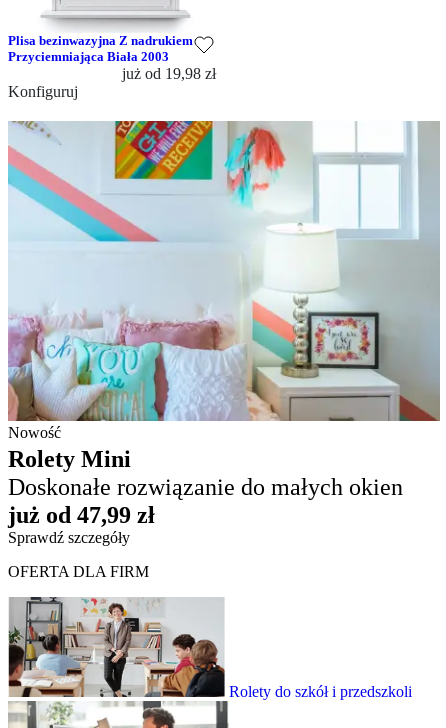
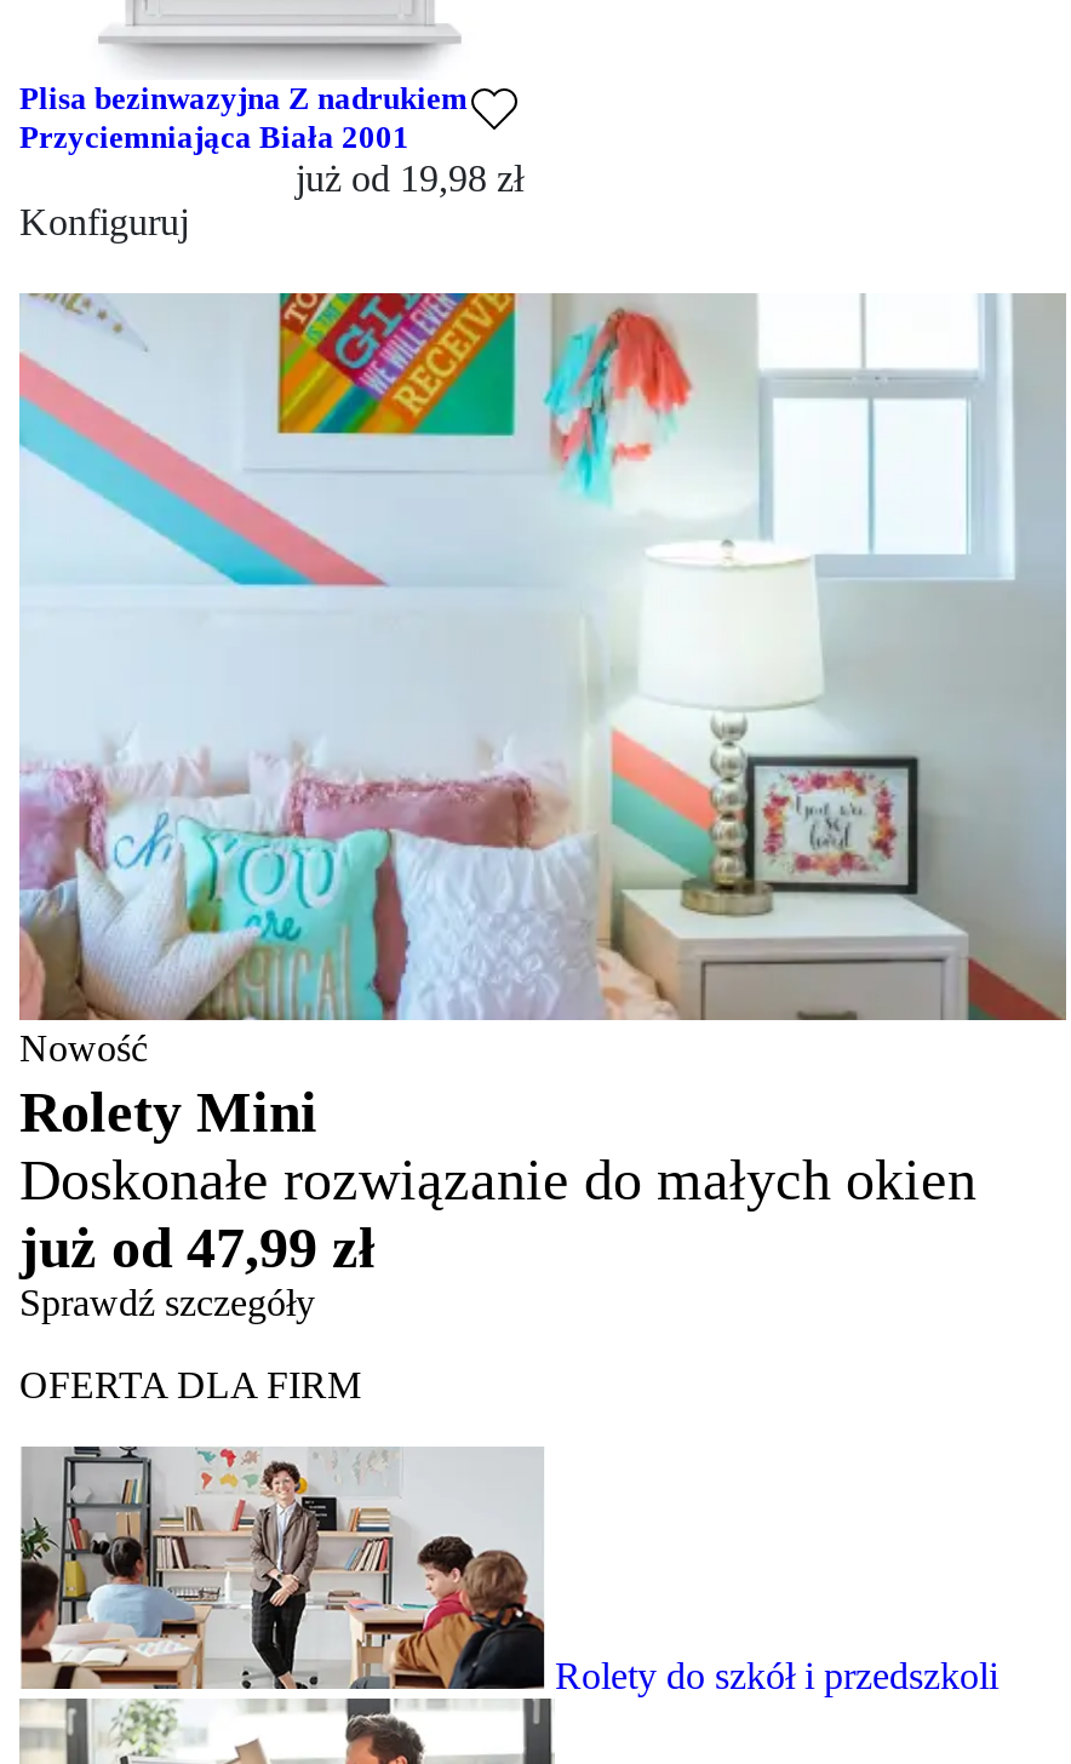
- Przyciemniająca Biała 2003
+ Przyciemniająca Biała 2001
